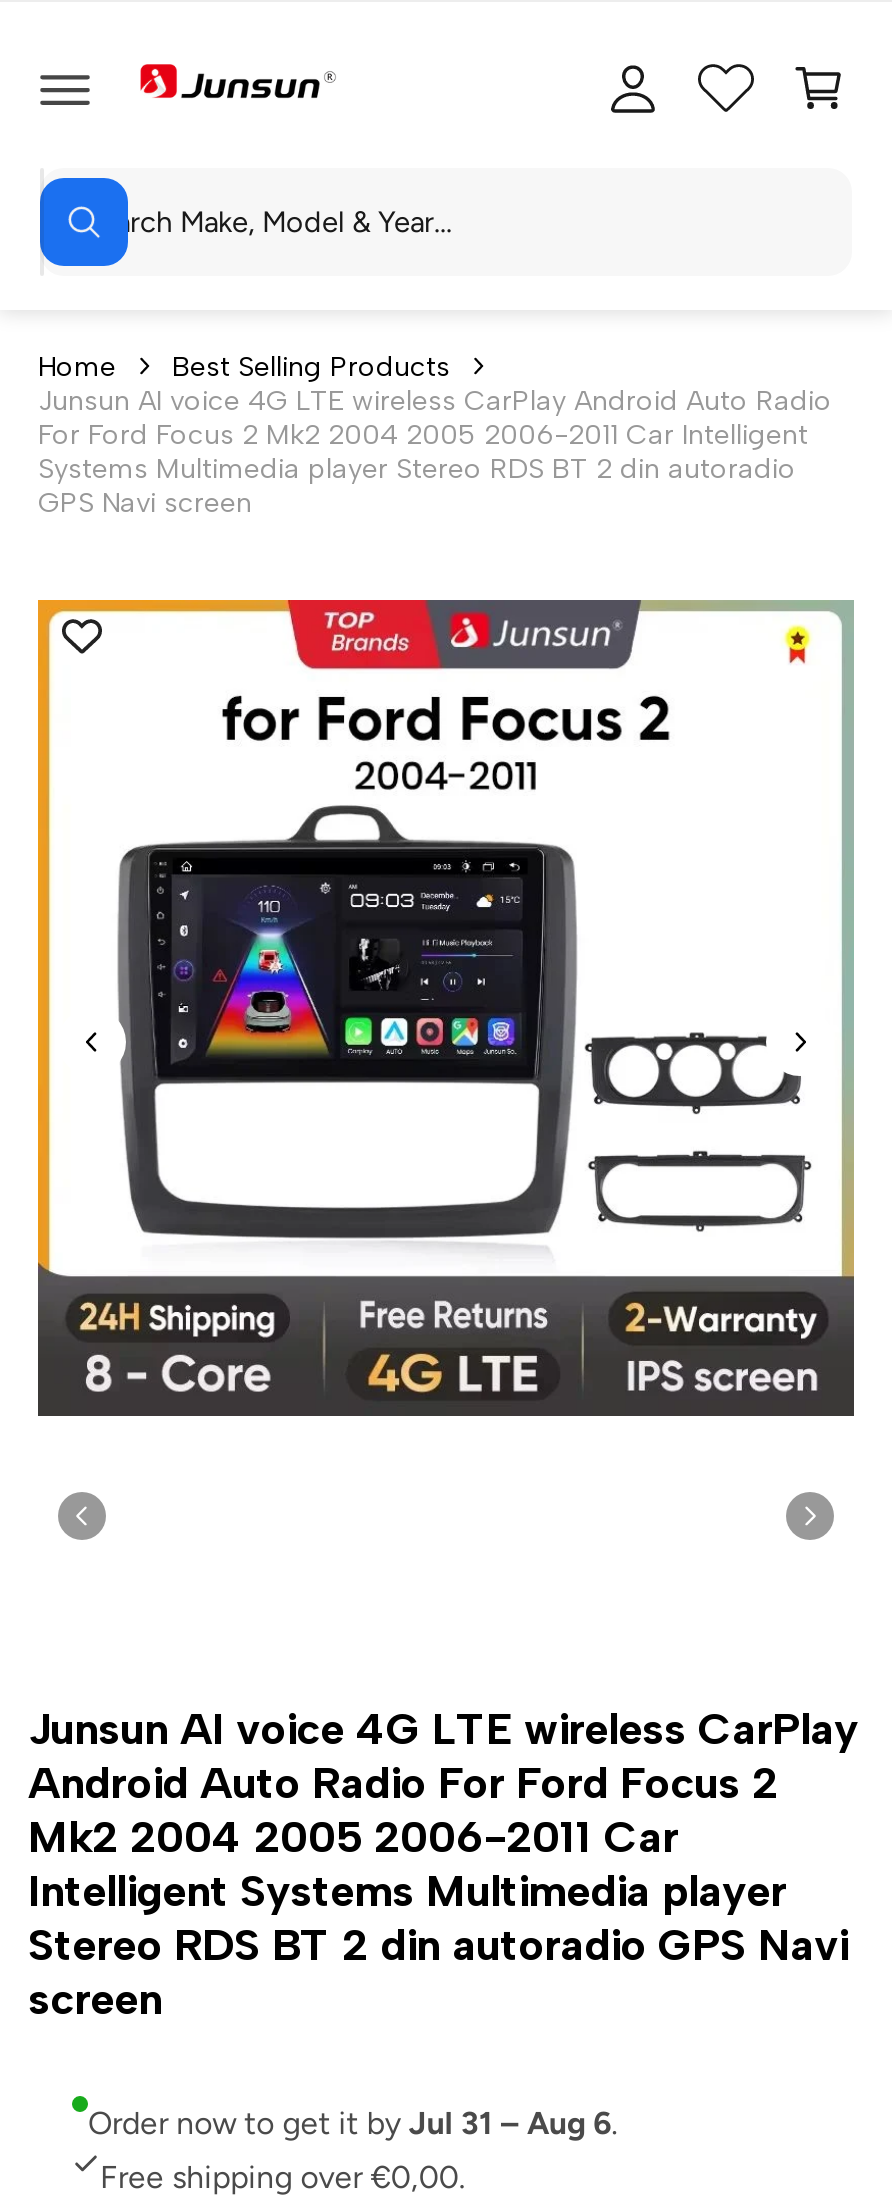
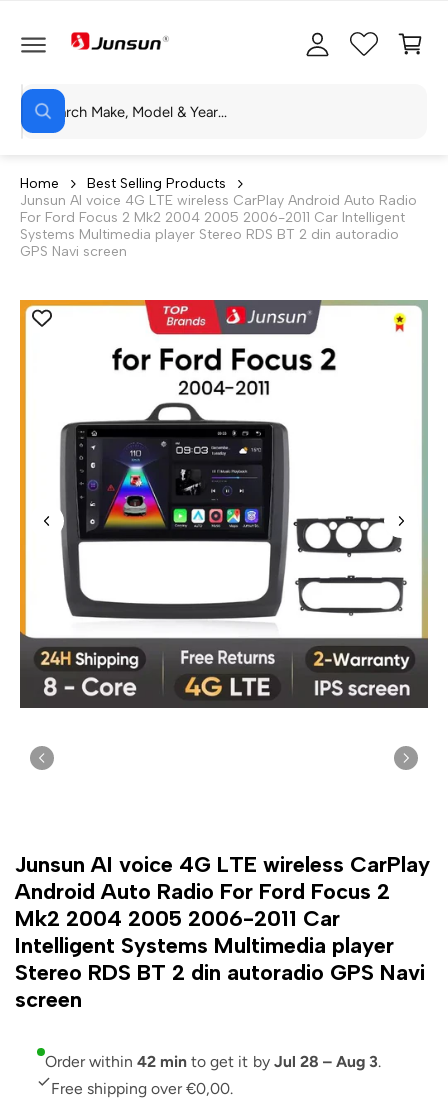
- Order now to get it by Jul 31 – Aug 6.
+ Order within 42 min to get it by Jul 28 – Aug 3.
